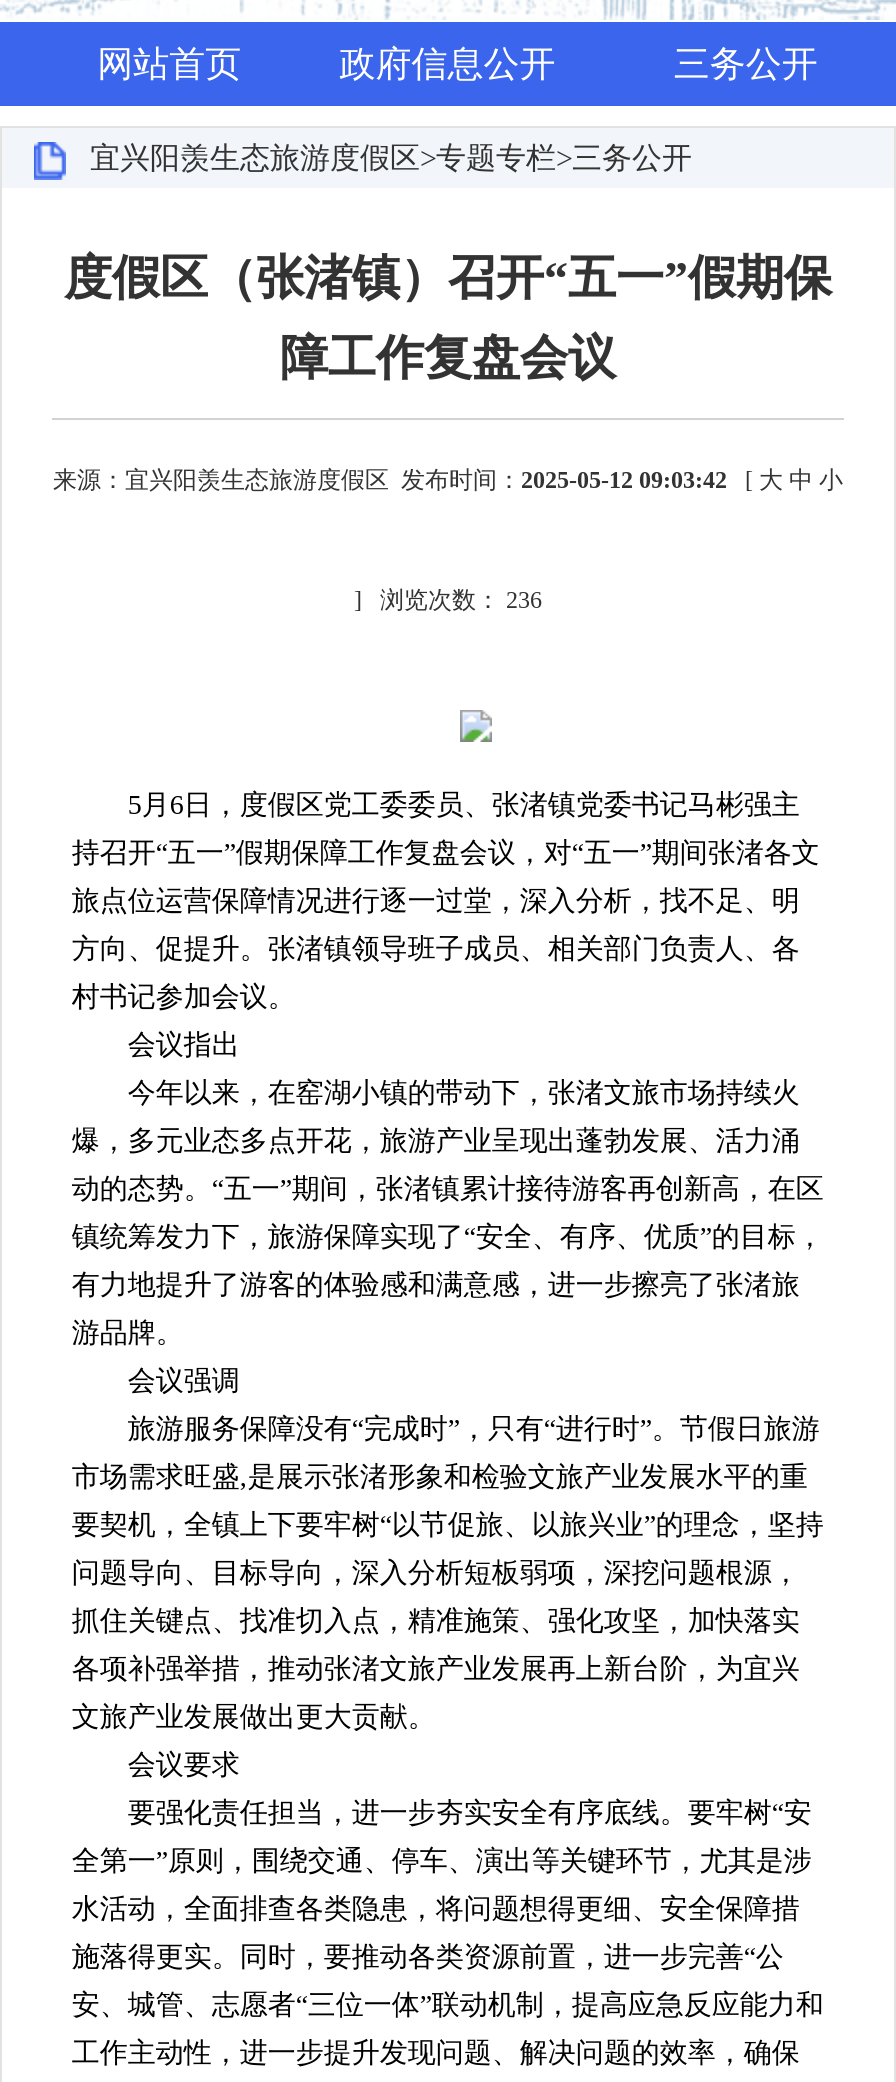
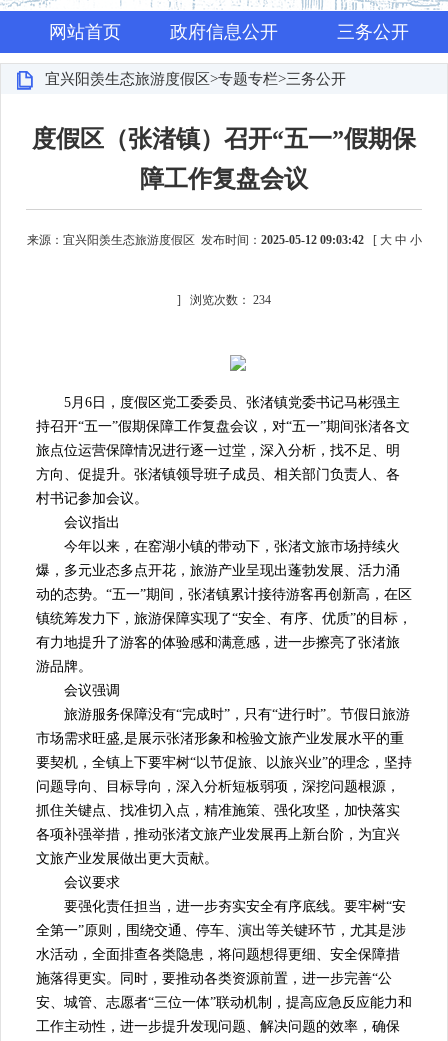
- ]浏览次数：236
+ ]浏览次数：234
